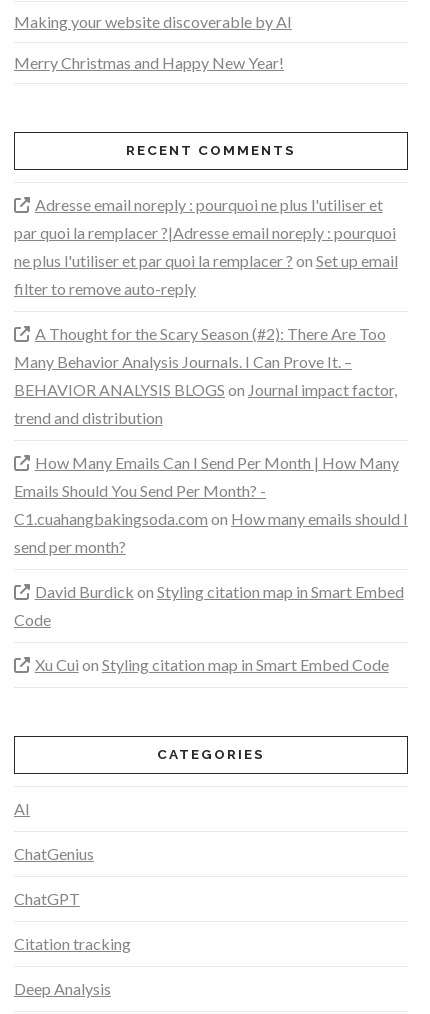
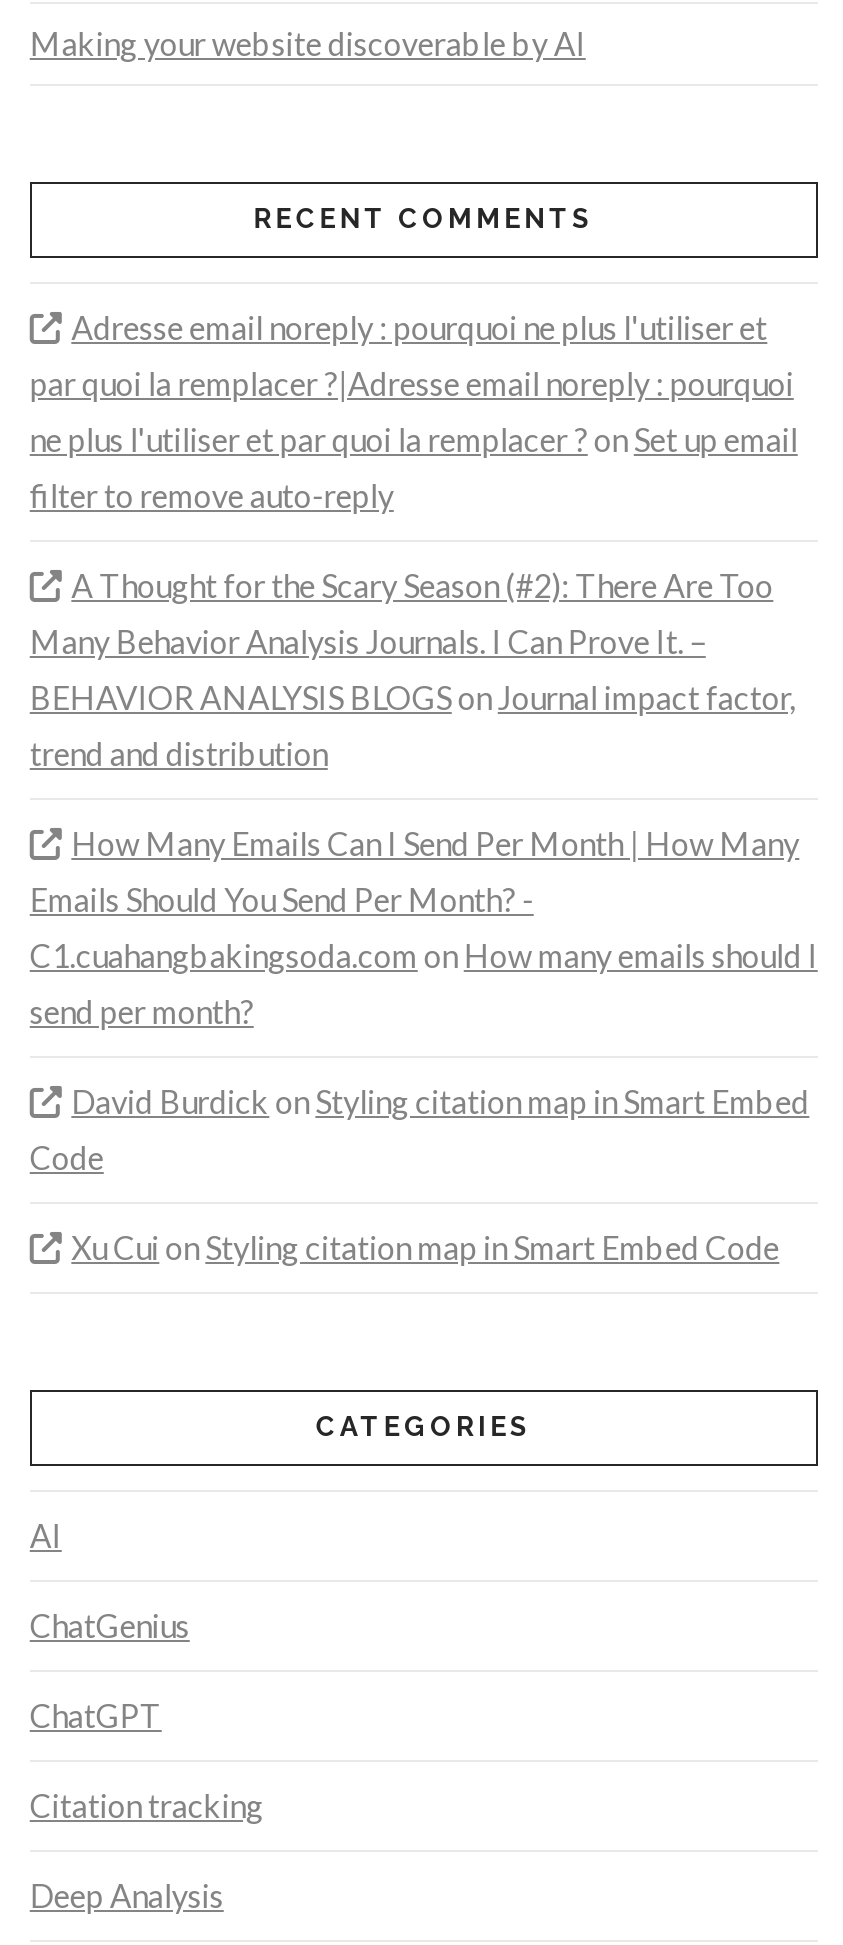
- Merry Christmas and Happy New Year!
